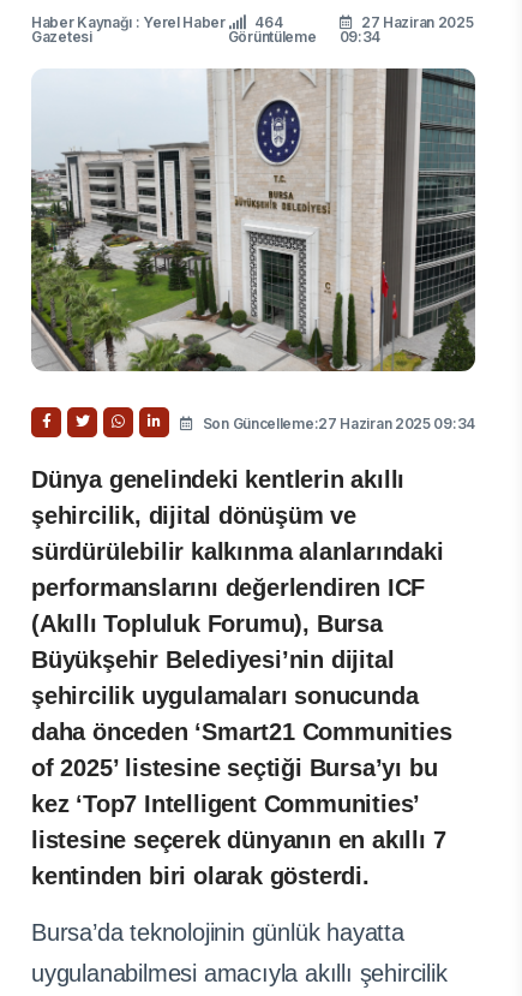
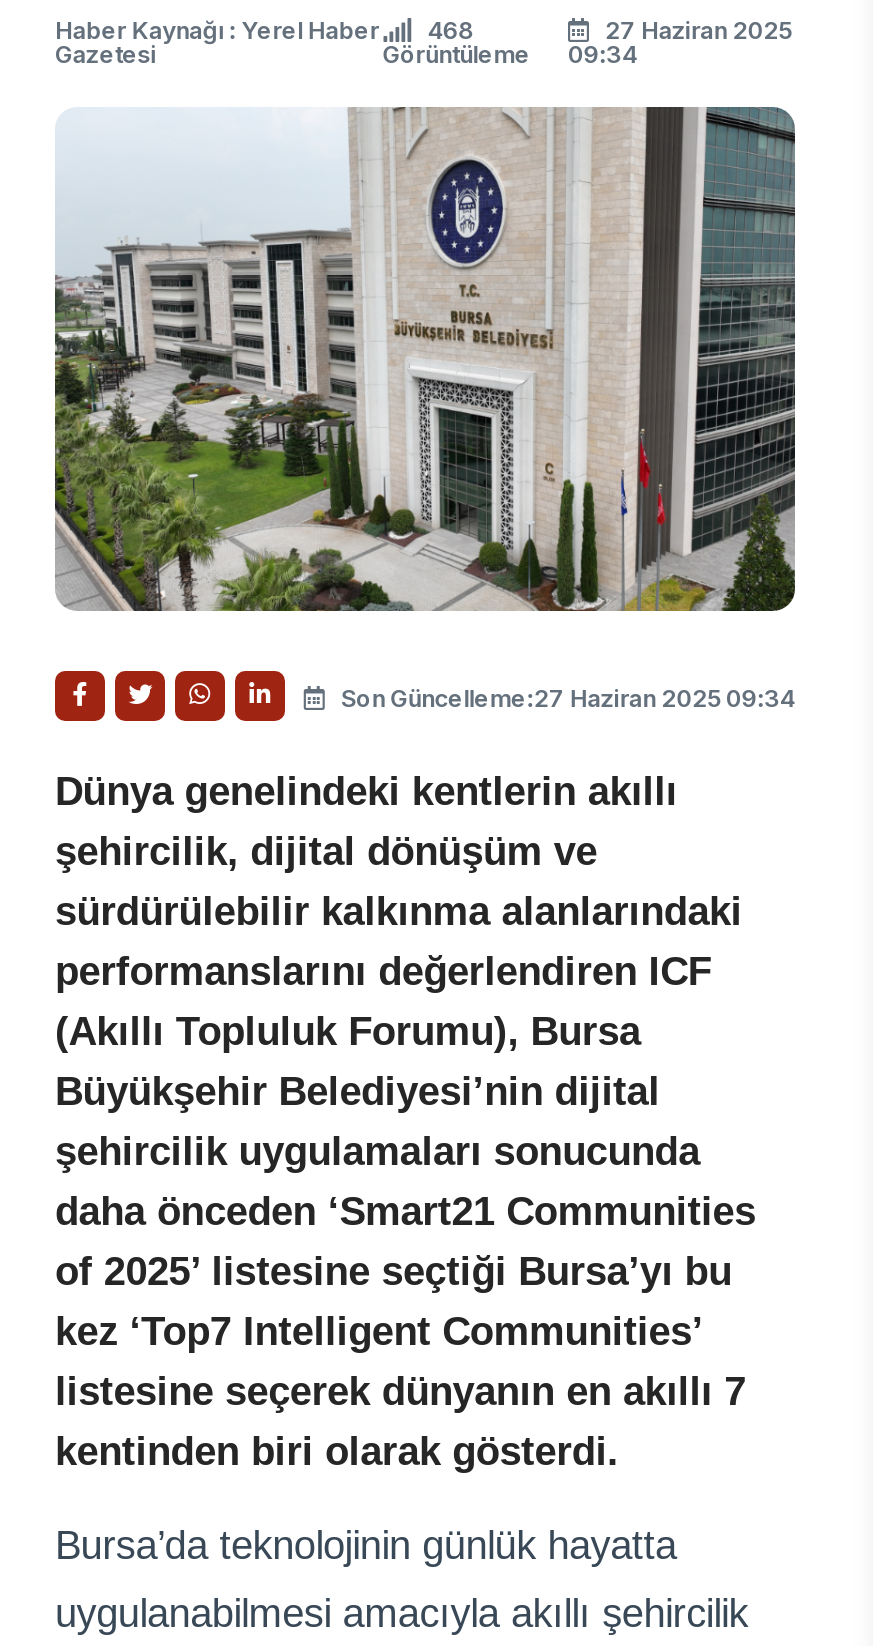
- Haber Kaynağı : Yerel Haber 464
+ Haber Kaynağı : Yerel Haber 468
